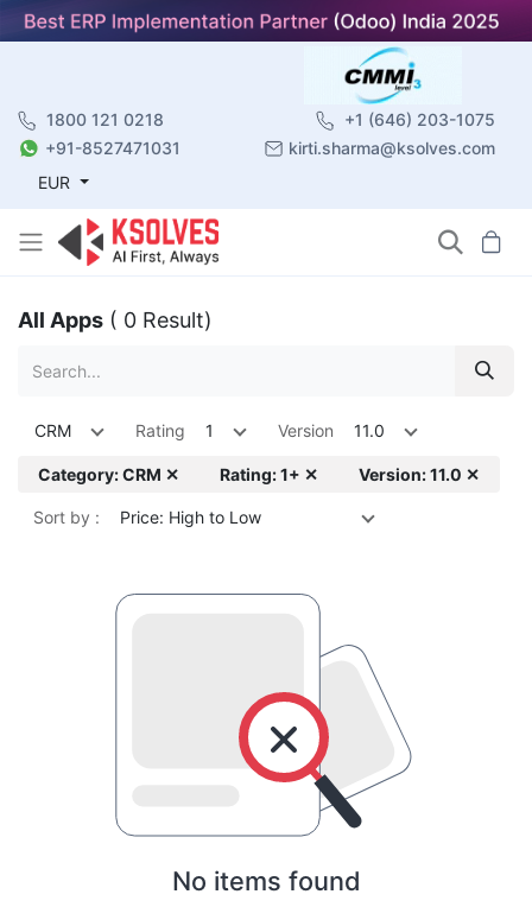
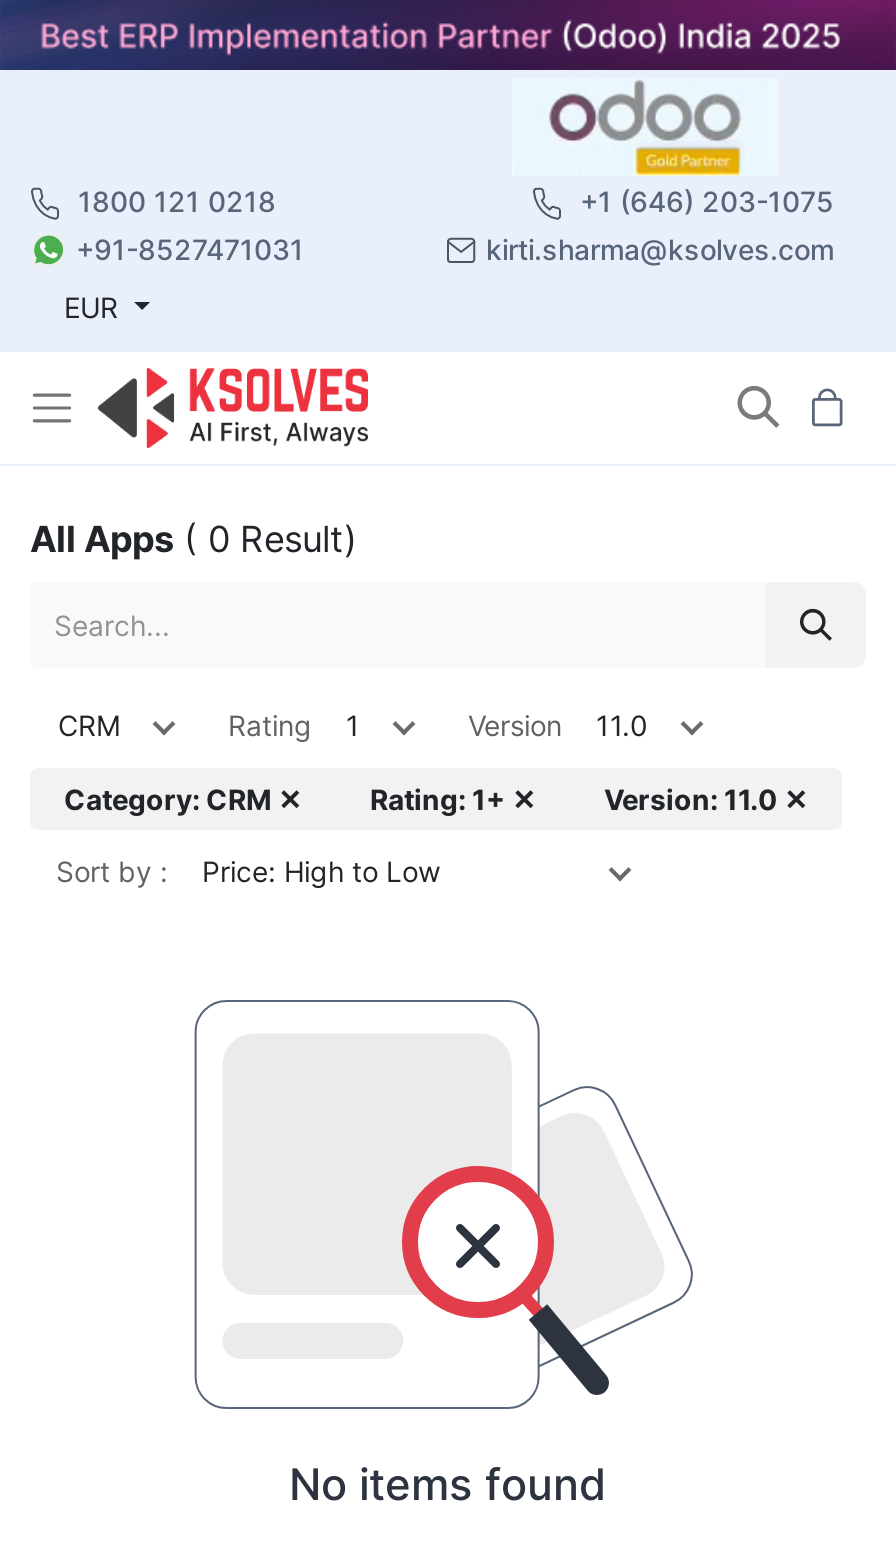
- [image]
+ [image]
